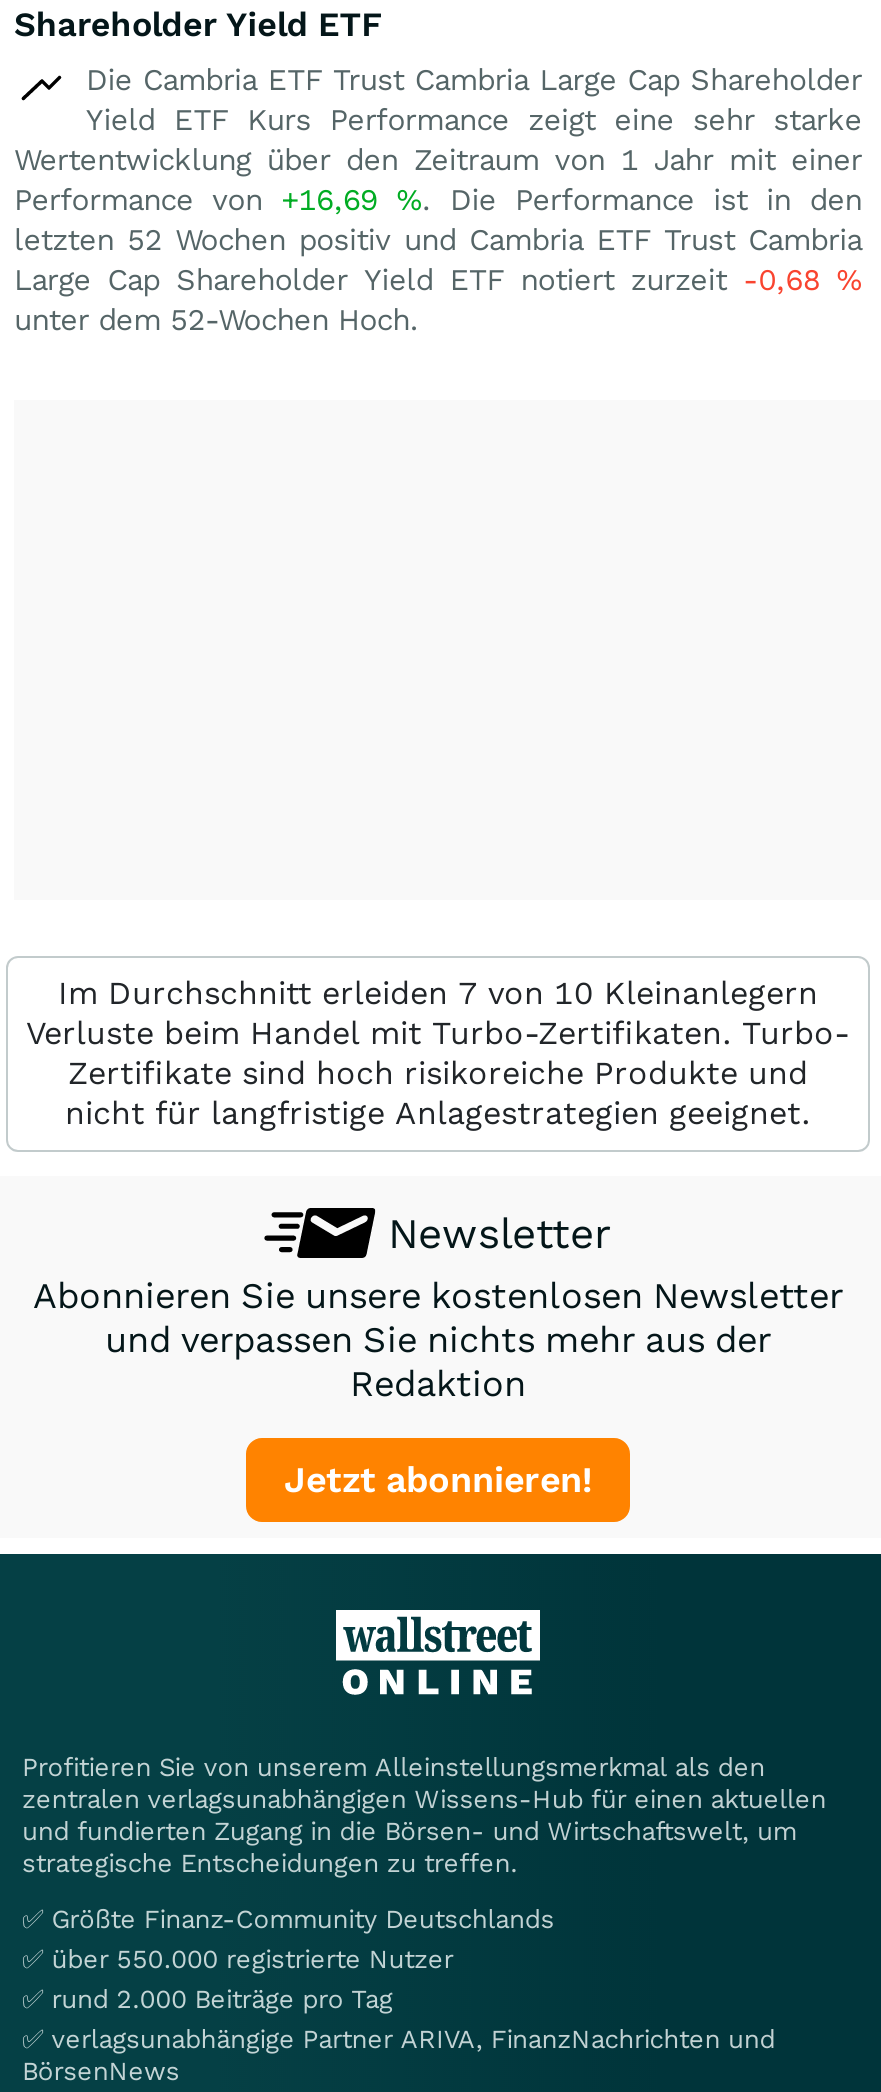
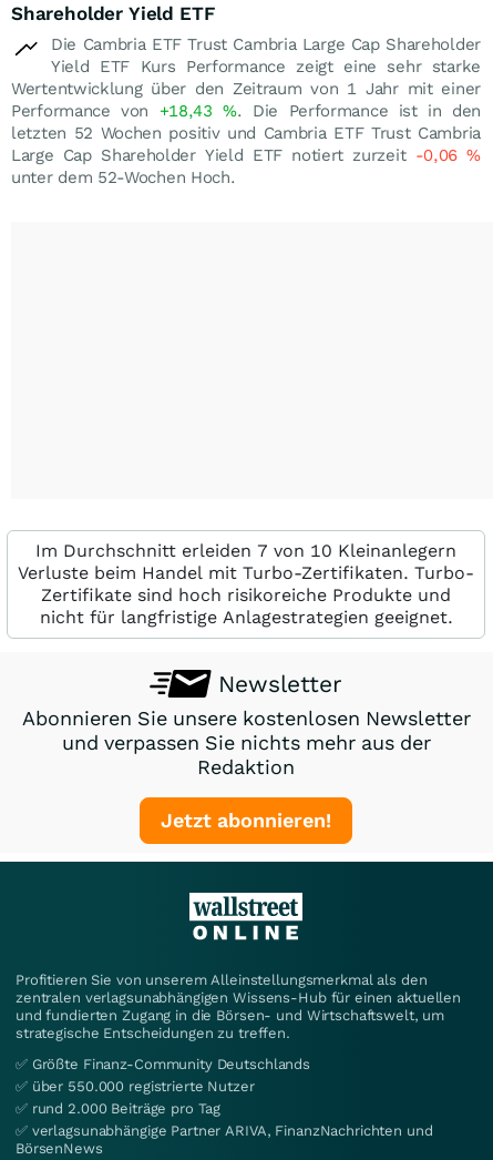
- Performance von +16,69%. Die Performance ist in den
+ Performance von +18,43%. Die Performance ist in den

- Large Cap Shareholder Yield ETF notiert zurzeit -0,68%
+ Large Cap Shareholder Yield ETF notiert zurzeit -0,06%
